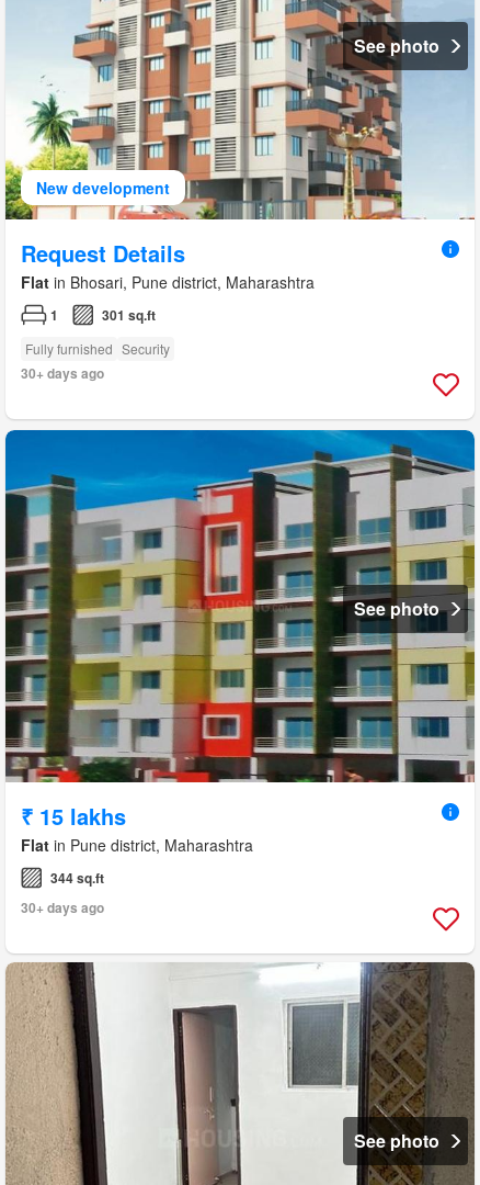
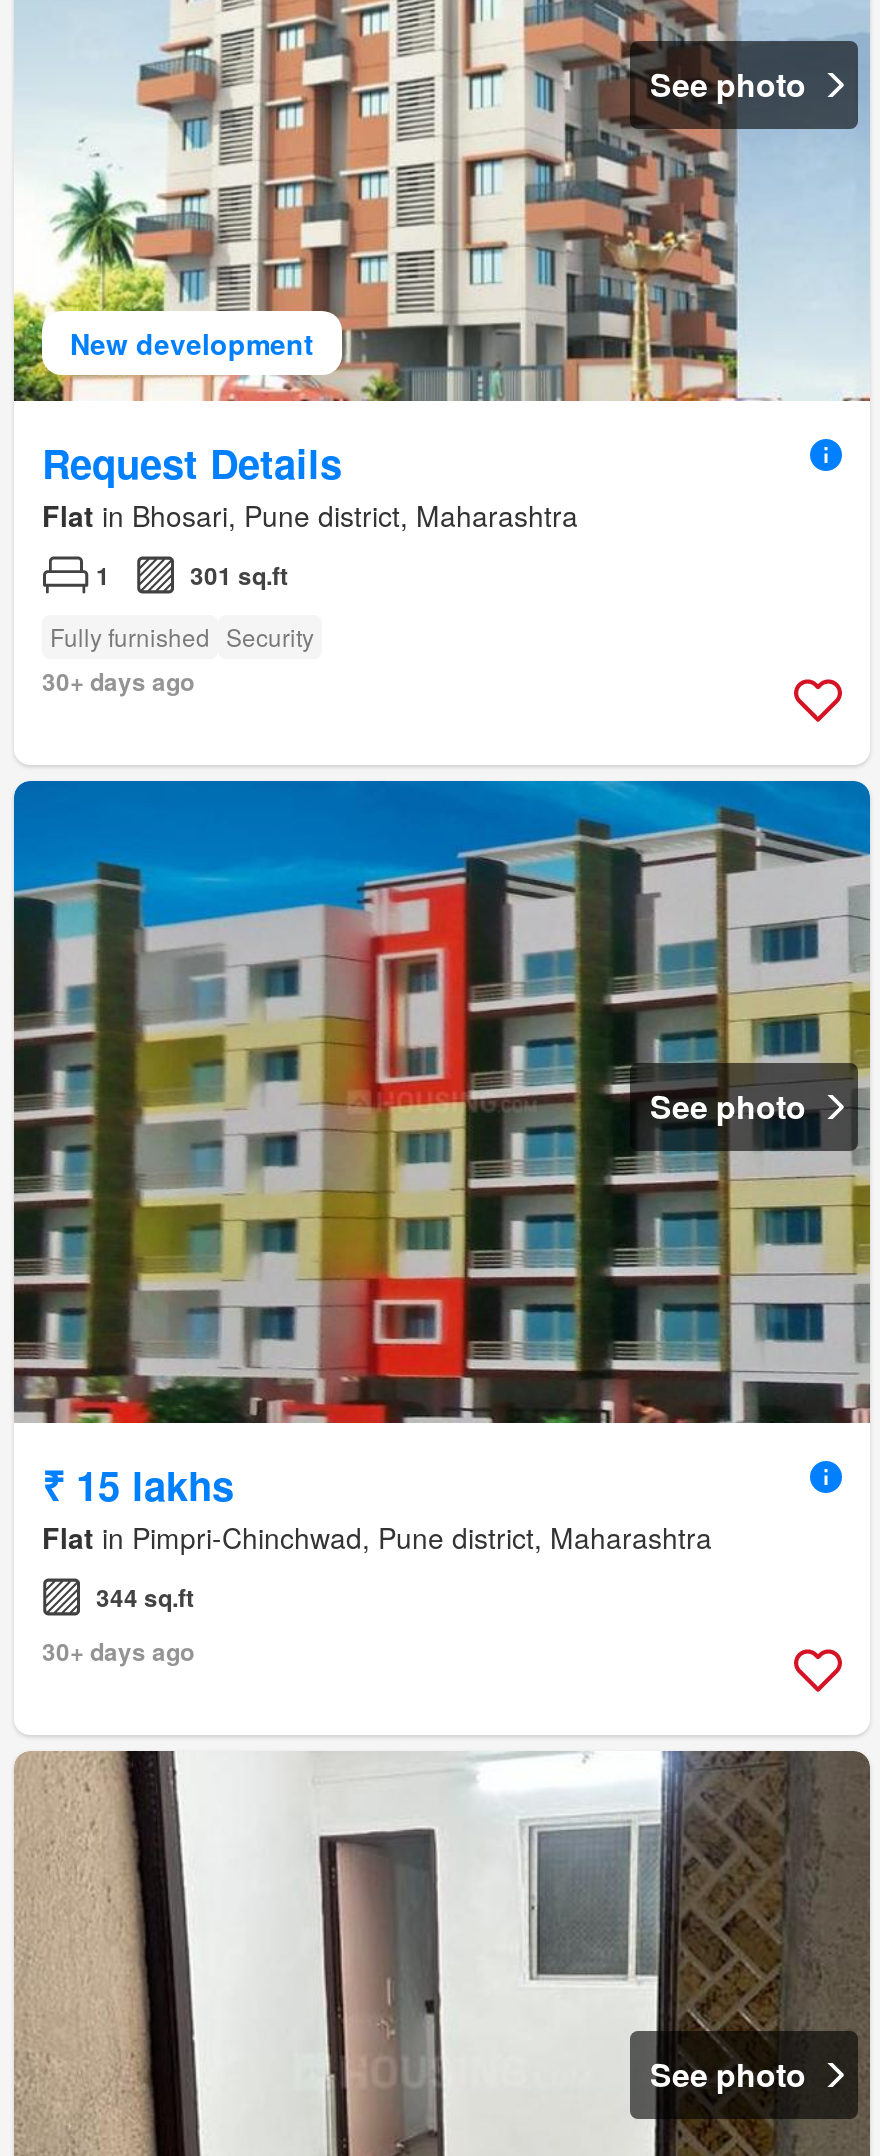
- Flat in Pune district, Maharashtra
+ Flat in Pimpri-Chinchwad, Pune district, Maharashtra
